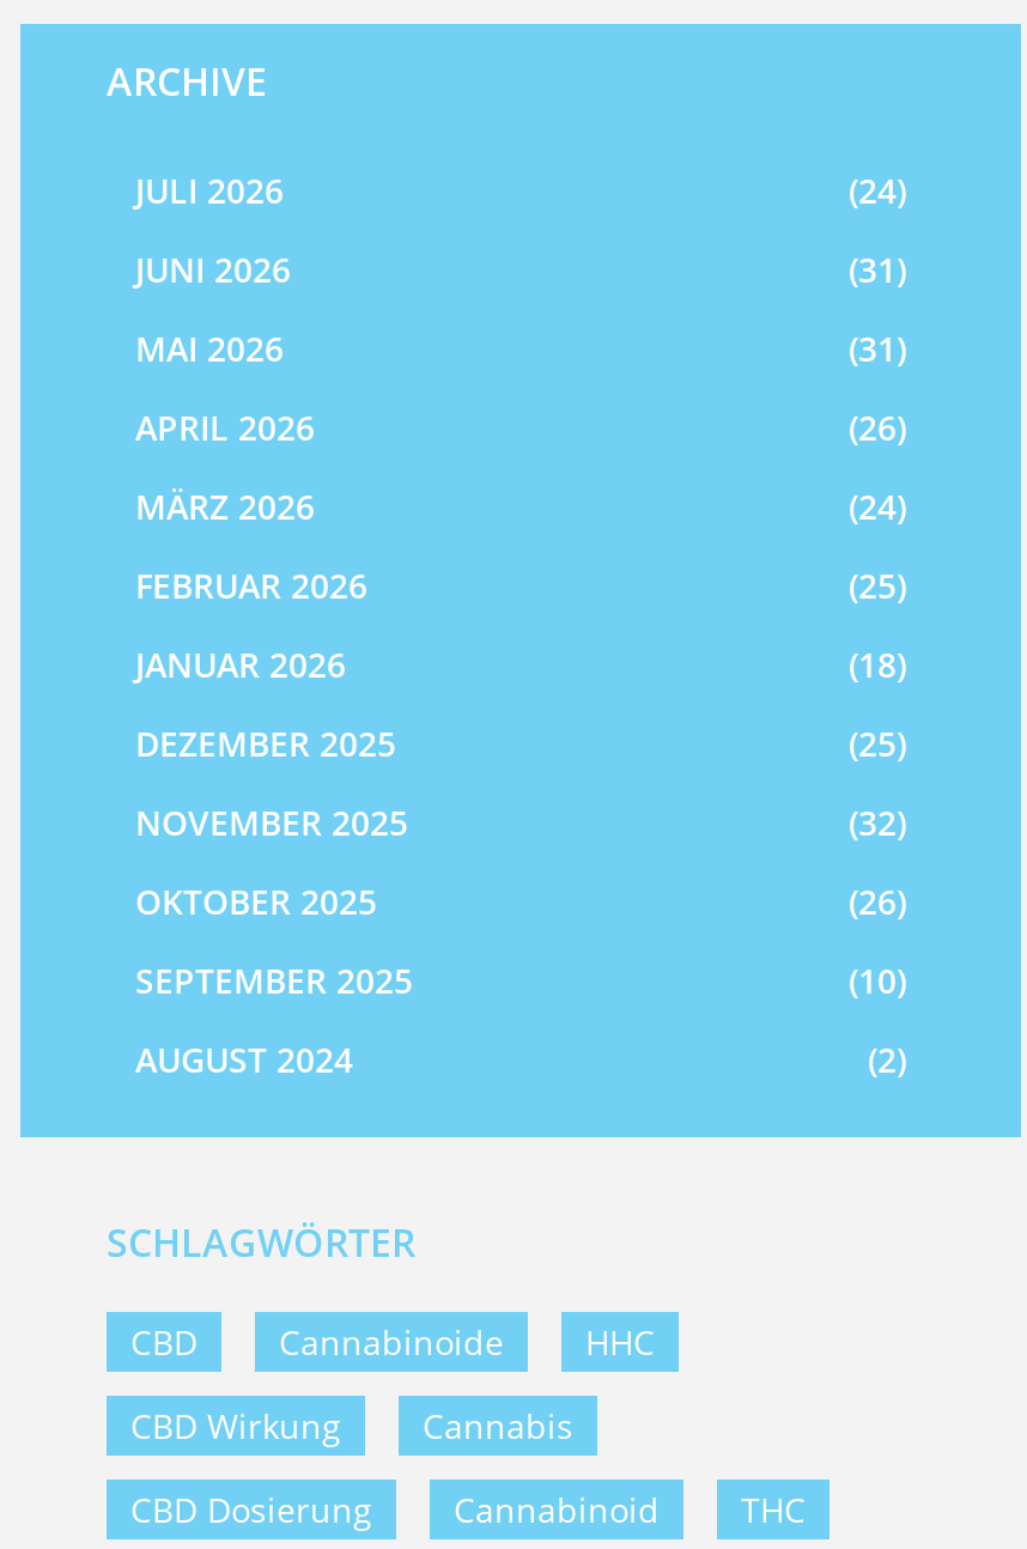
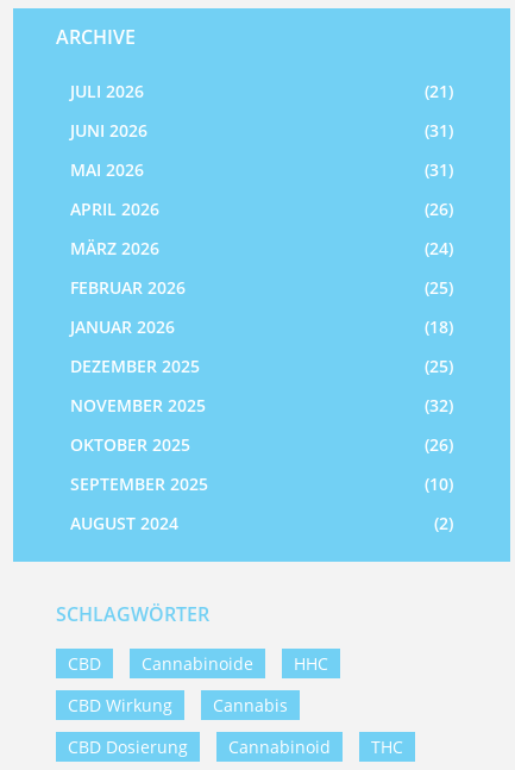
- (24)
+ (21)
